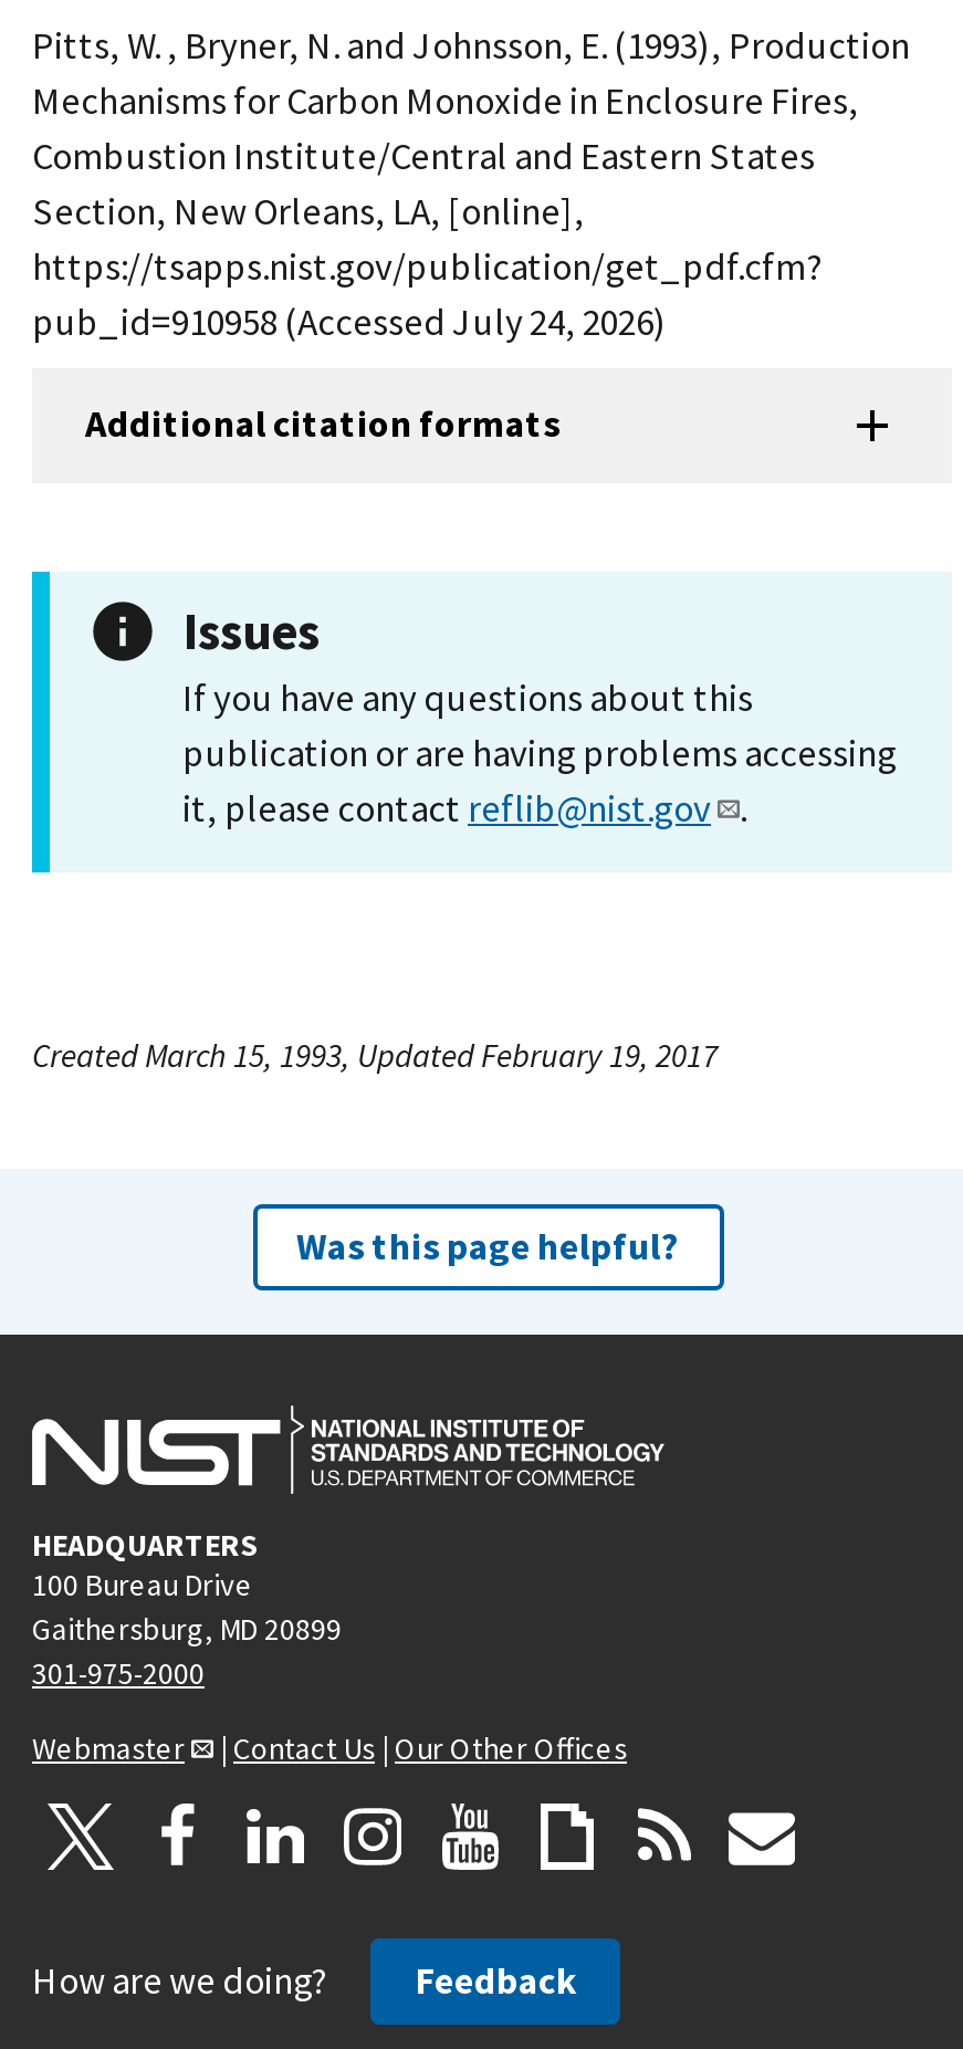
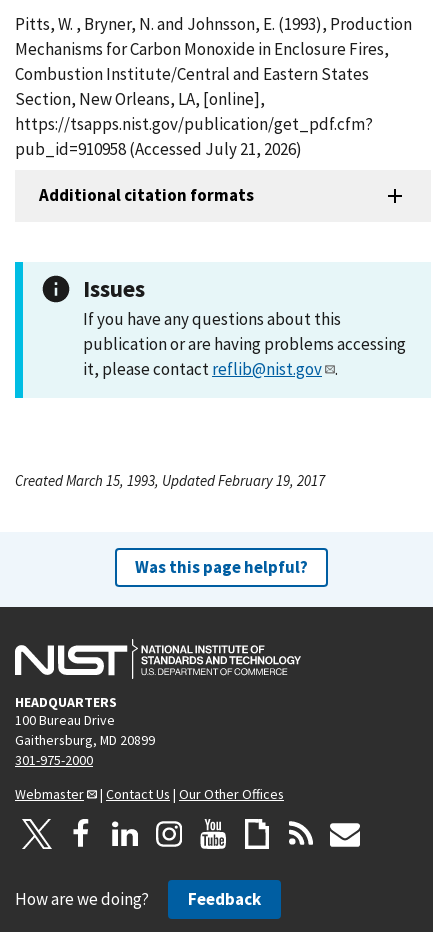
- pub_id=910958 (Accessed July 24, 2026)
+ pub_id=910958 (Accessed July 21, 2026)
